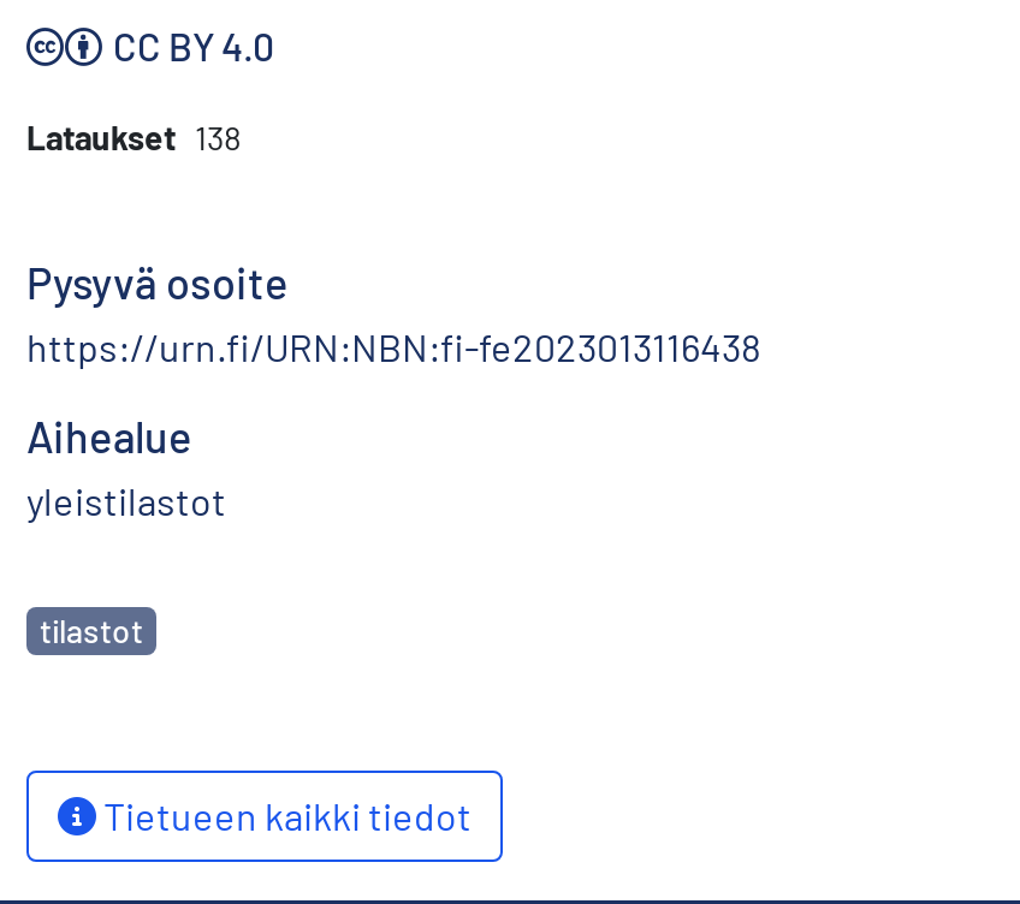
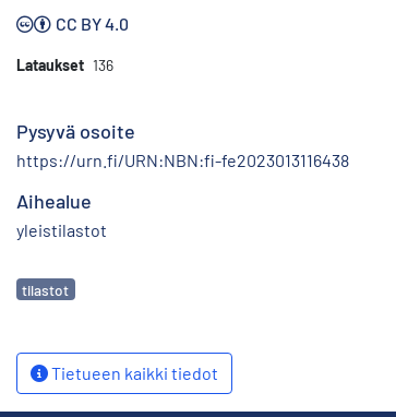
- Lataukset 138
+ Lataukset 136
